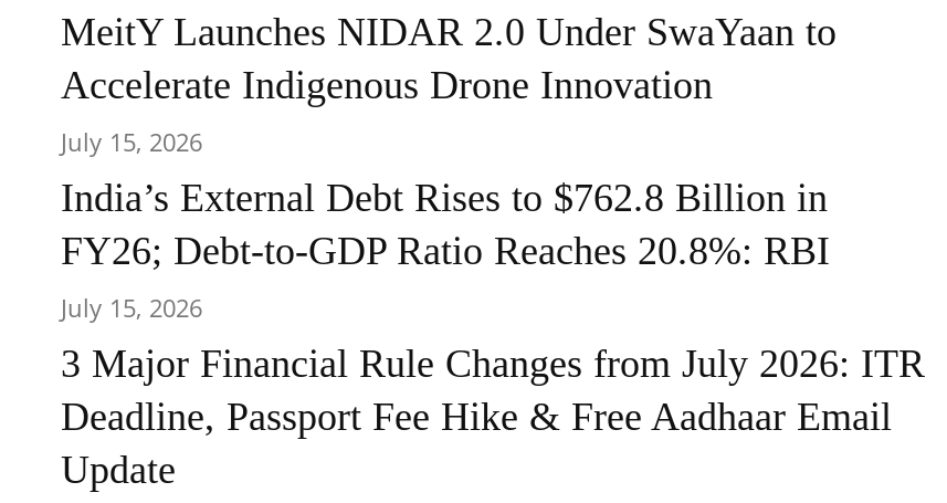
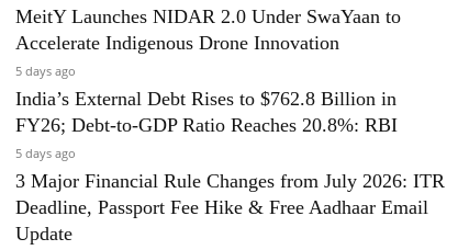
- July 15, 2026
+ 5 days ago

- July 15, 2026
+ 5 days ago
